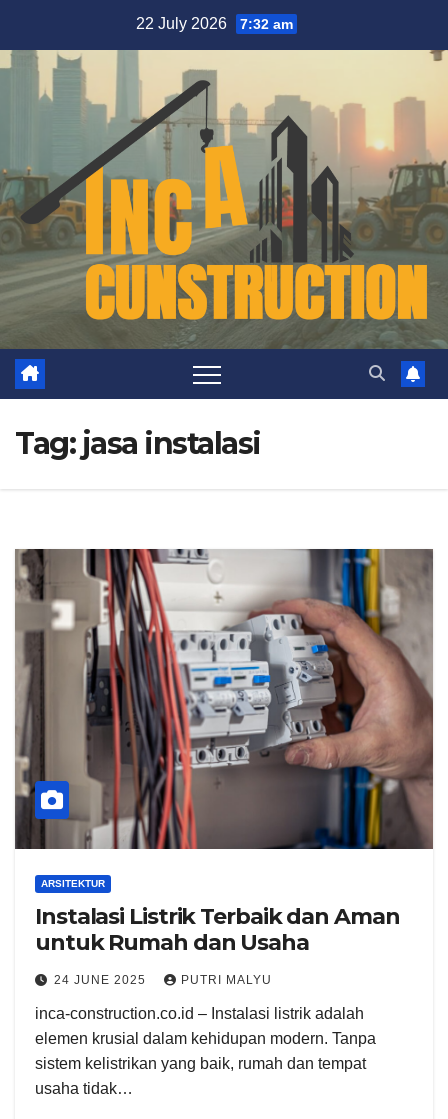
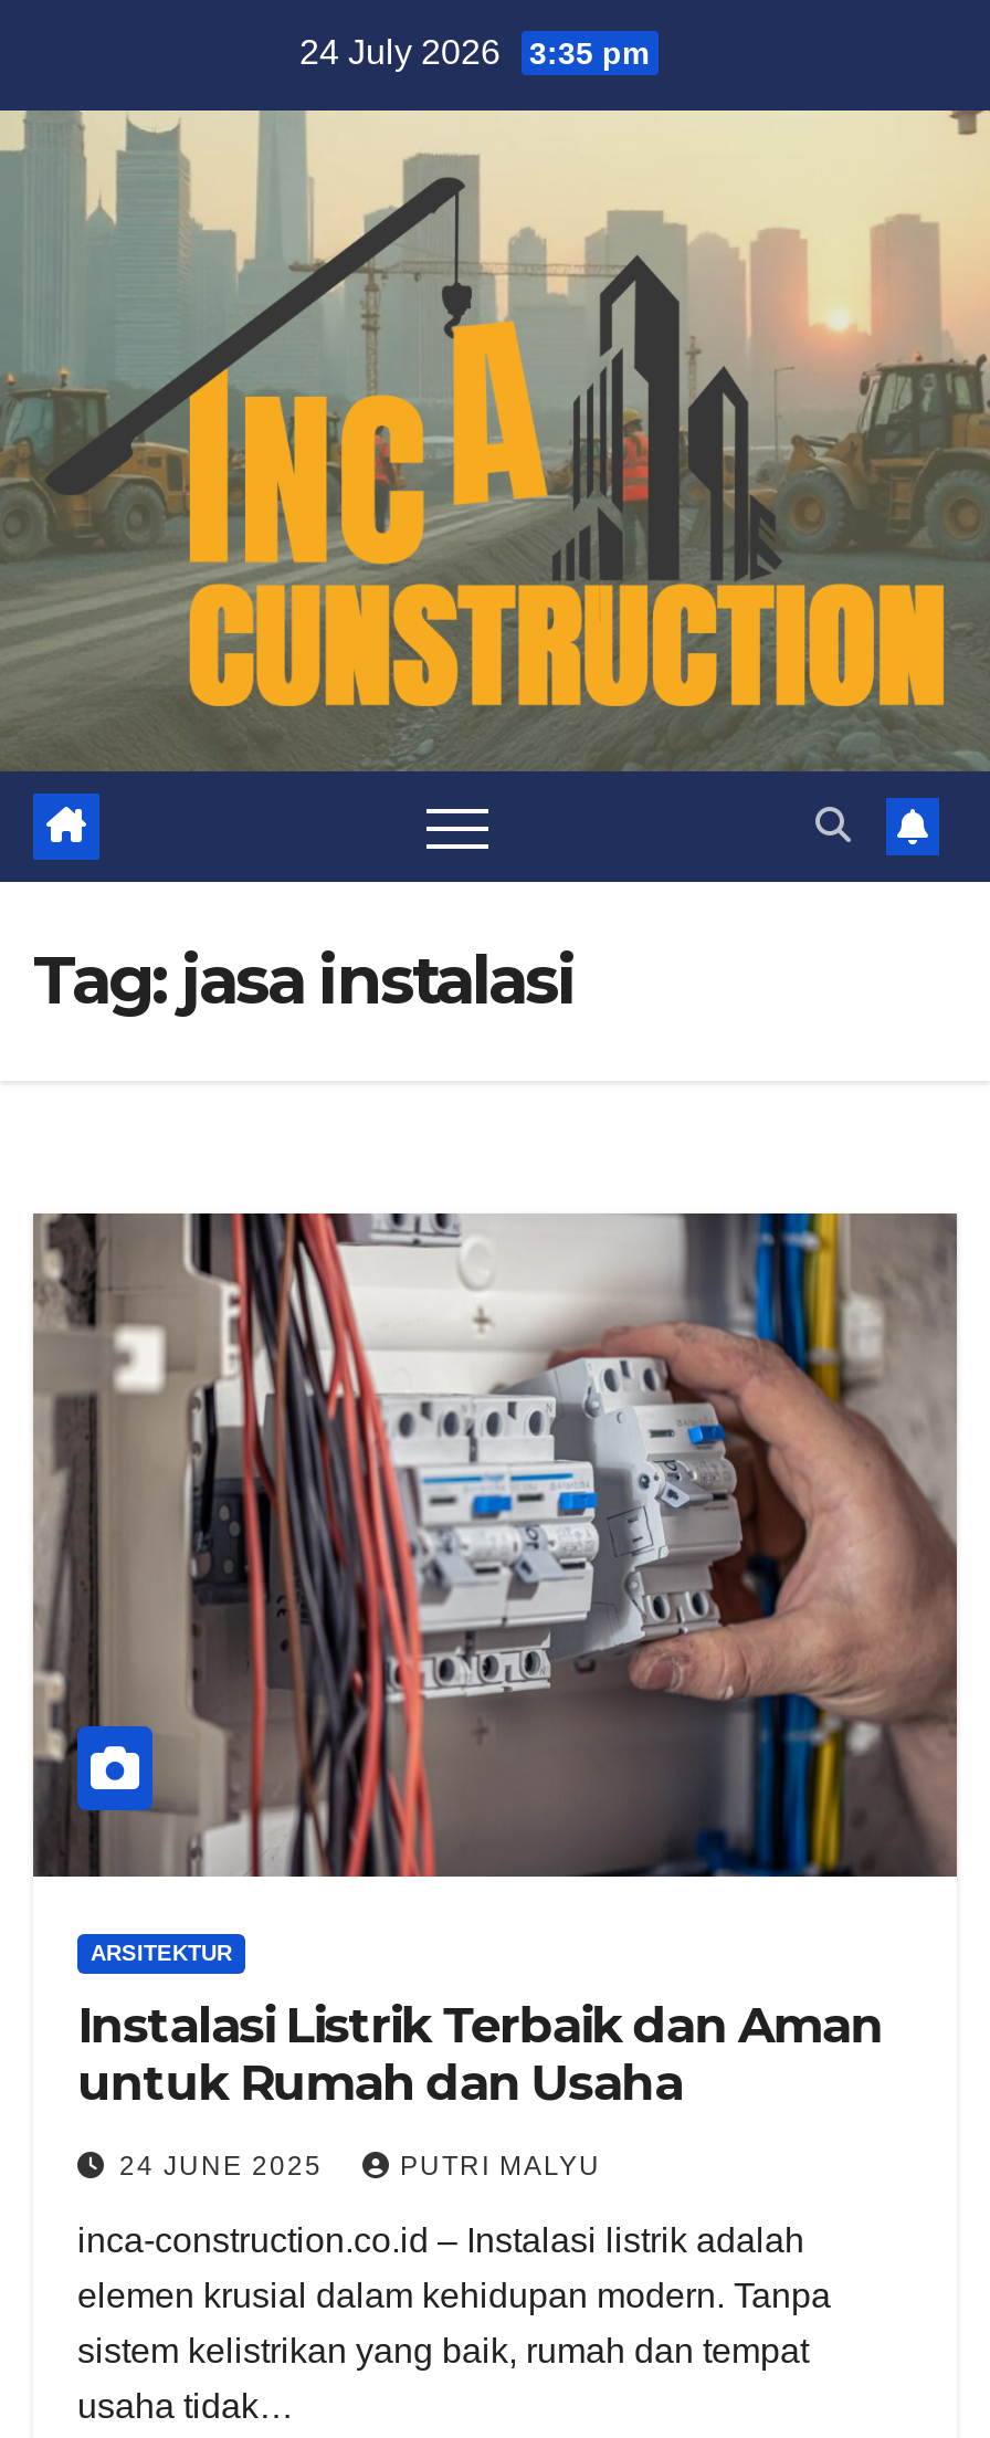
- 22 July 2026 7:32 am
+ 24 July 2026 3:35 pm
